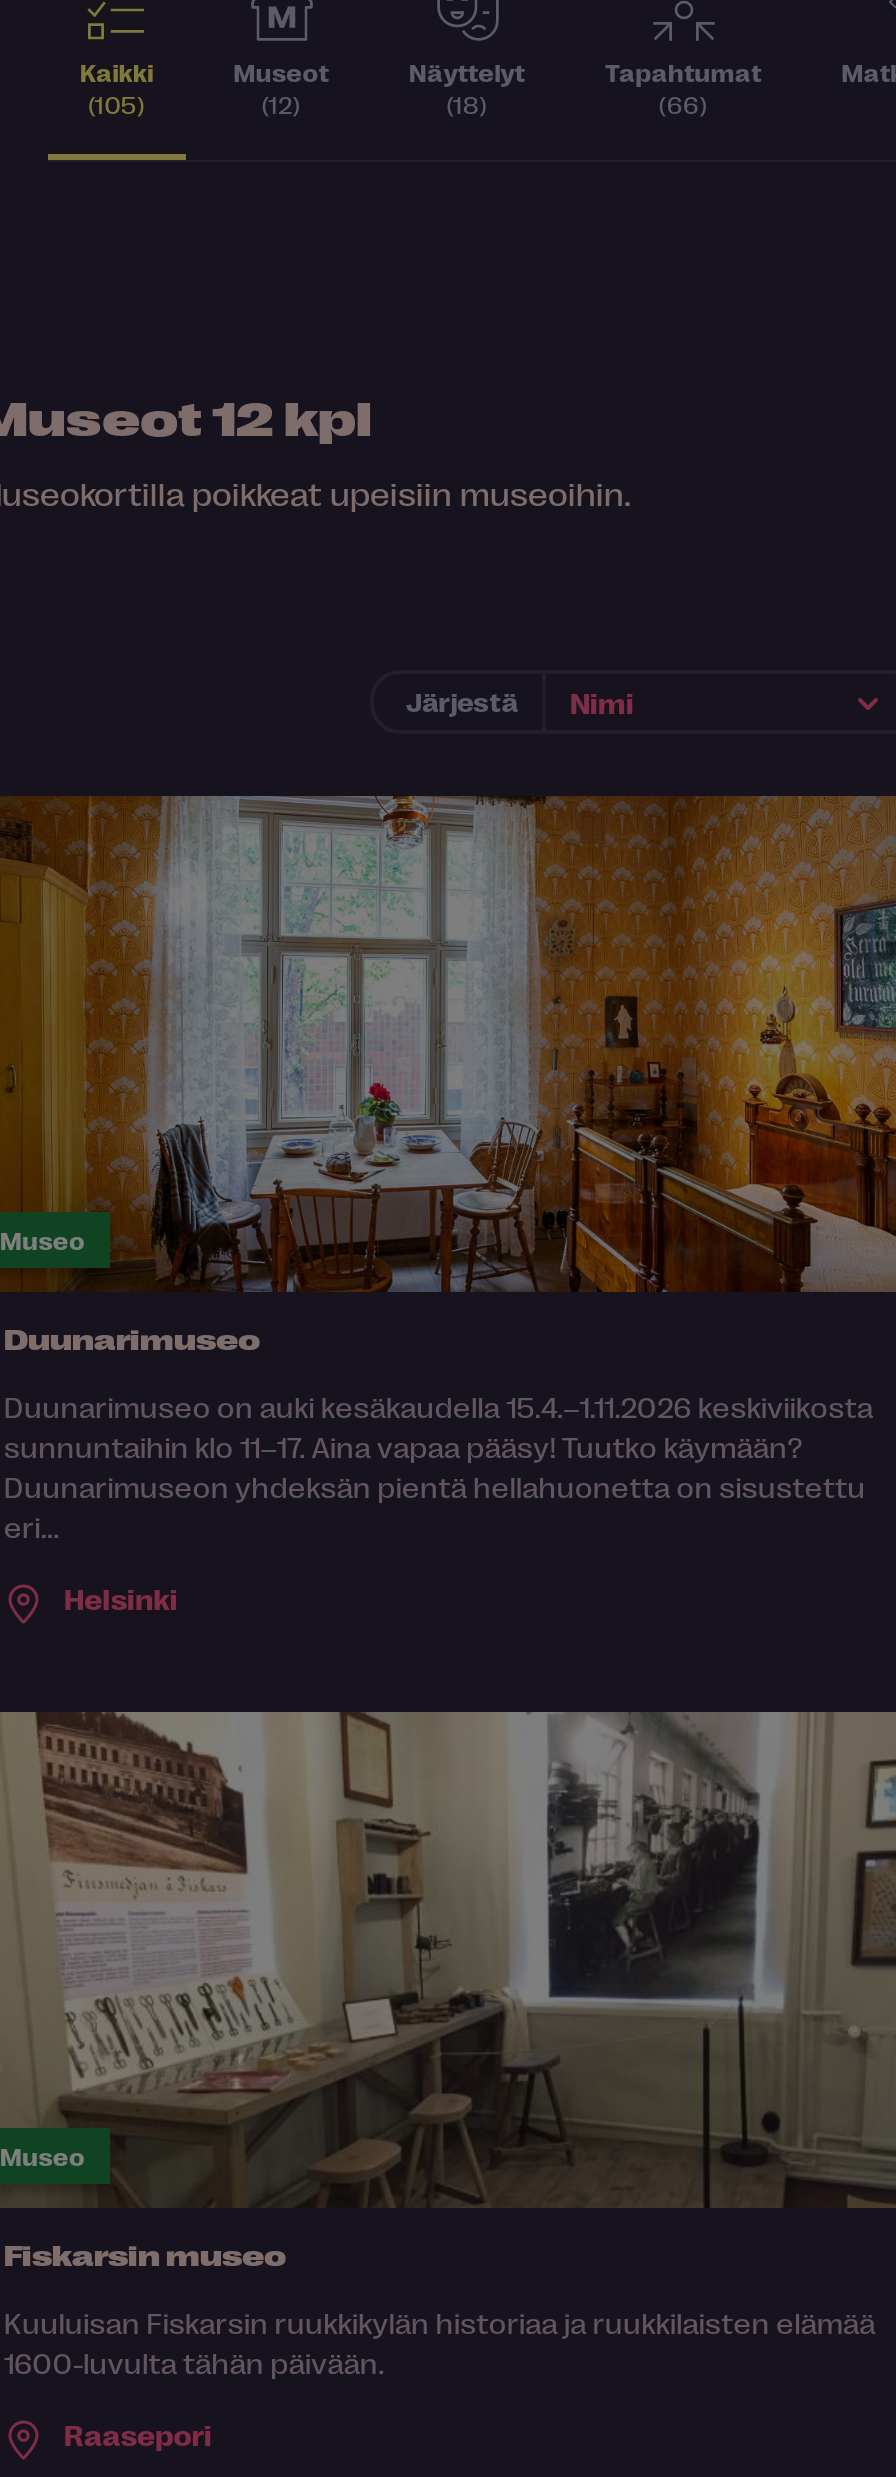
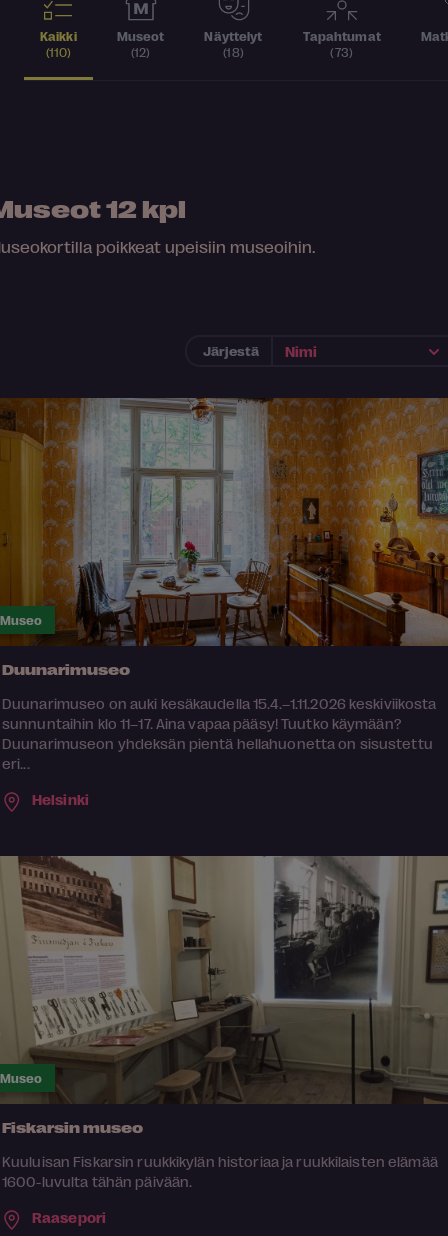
- (105)
+ (110)

- (66)
+ (73)
